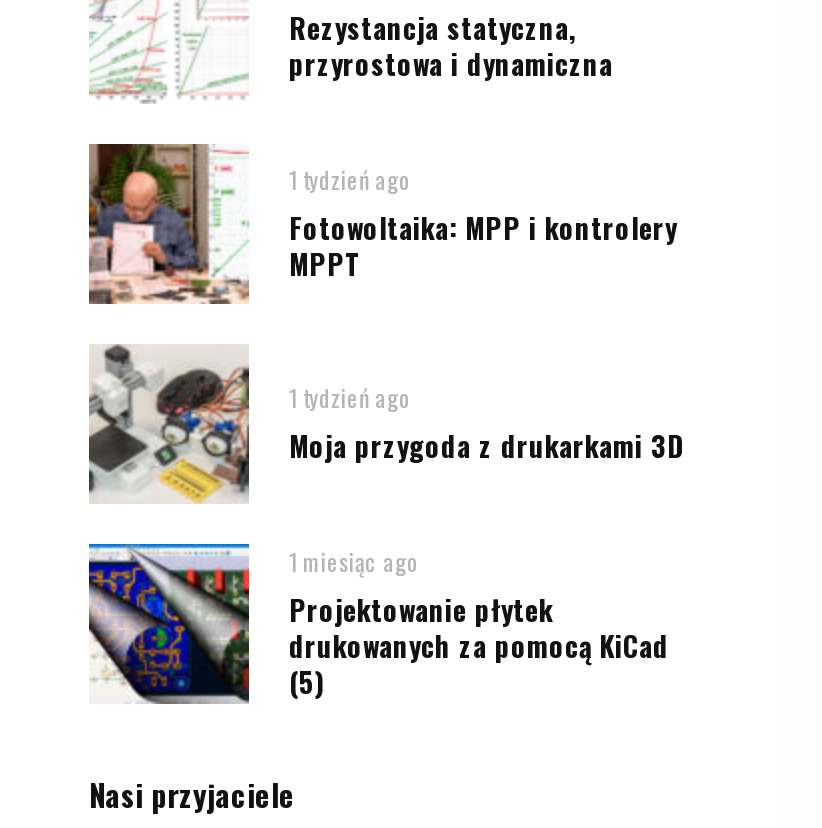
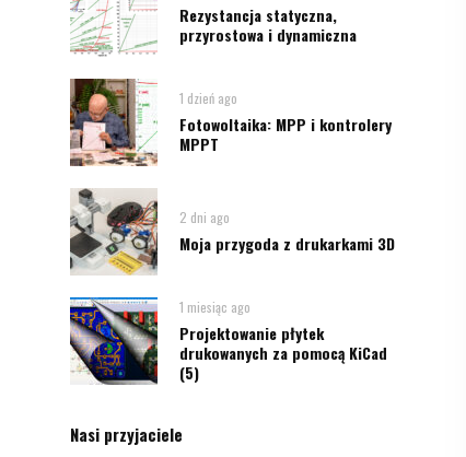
- 1 tydzień ago
+ 1 dzień ago

- 1 tydzień ago
+ 2 dni ago
